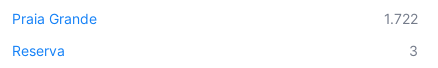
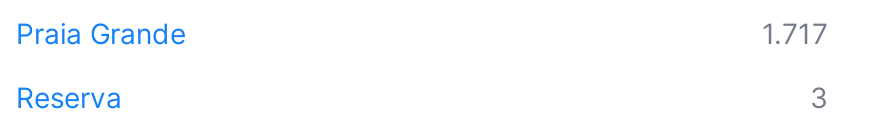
- 1.722
+ 1.717
